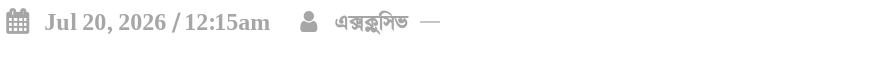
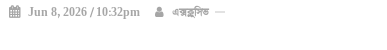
- Jul 20, 2026 / 12:15am
+ Jun 8, 2026 / 10:32pm
